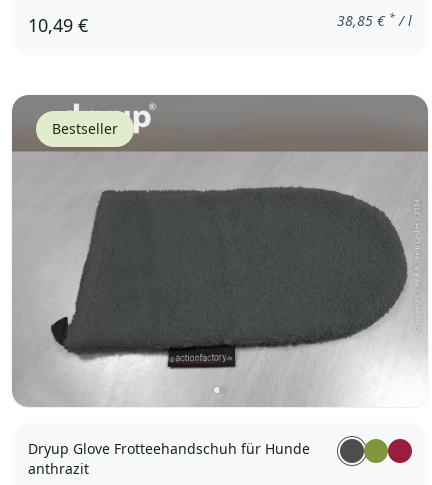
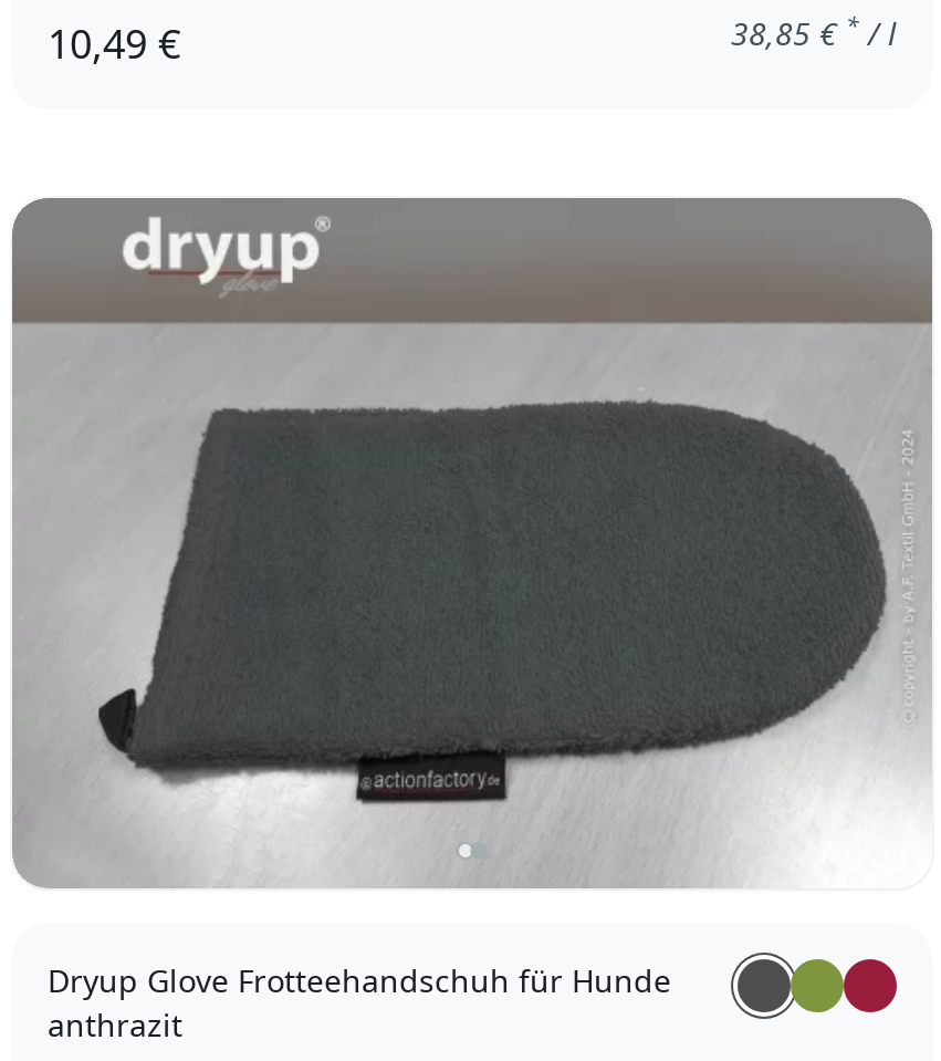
- Bestseller
